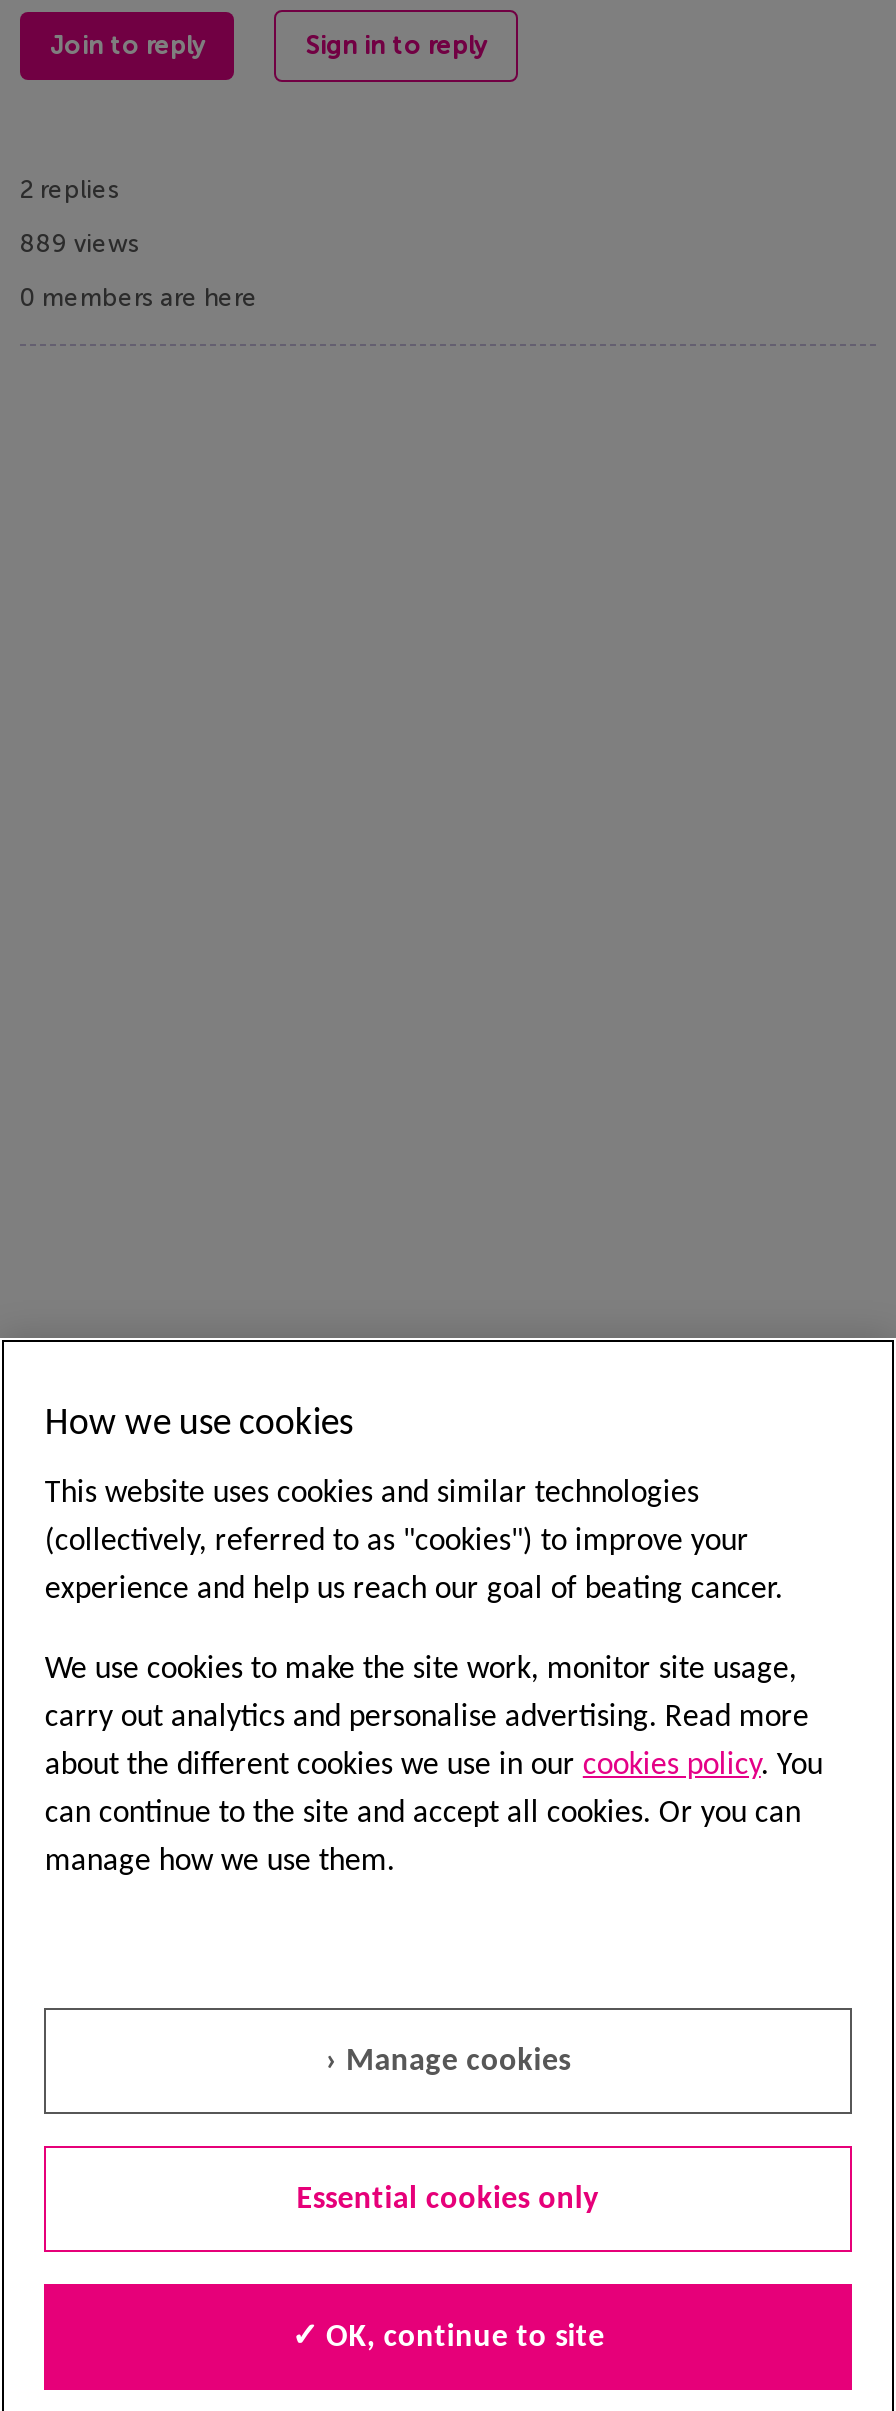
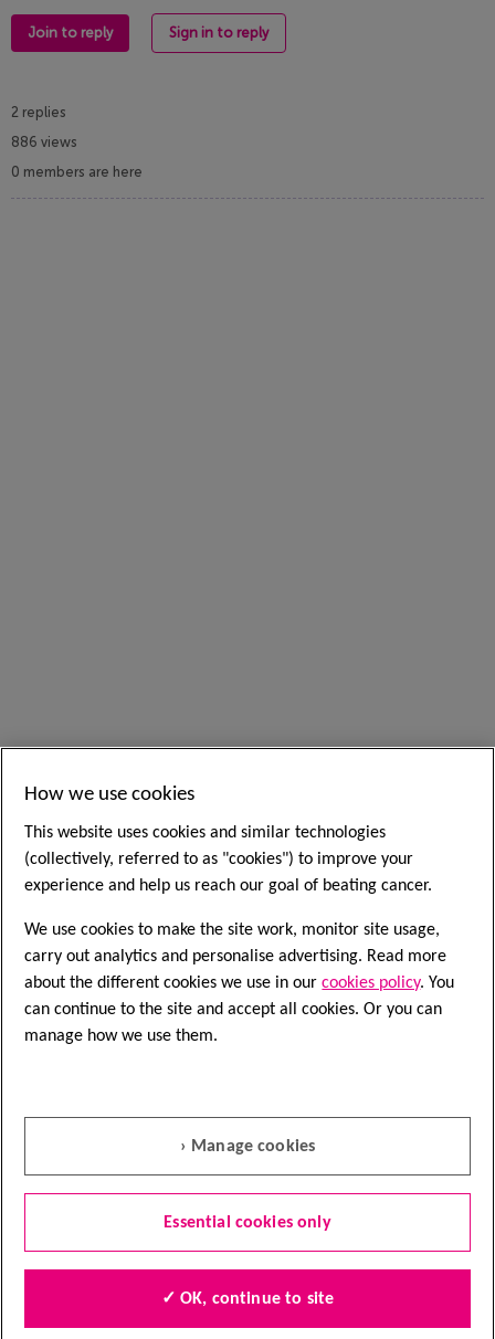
- 889 views
+ 886 views
